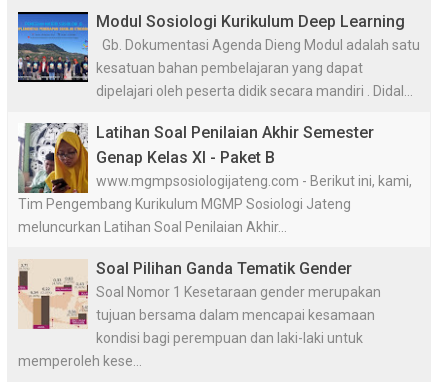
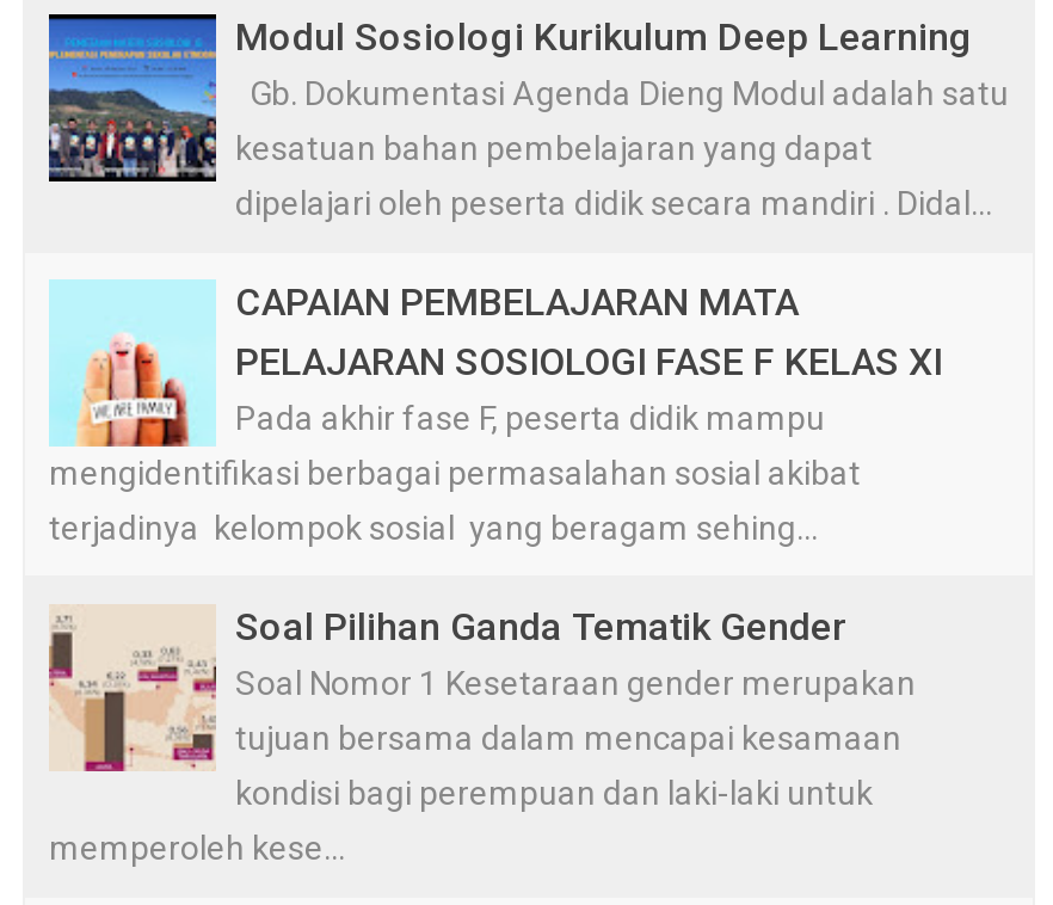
- [image]
- Latihan Soal Penilaian Akhir Semester
- Genap Kelas XI - Paket B
- www.mgmpsosiologijateng.com - Berikut ini, kami,
- Tim Pengembang Kurikulum MGMP Sosiologi Jateng
- meluncurkan Latihan Soal Penilaian Akhir...
+ [image]
+ CAPAIAN PEMBELAJARAN MATA
+ PELAJARAN SOSIOLOGI FASE F KELAS XI
+ Pada akhir fase F, peserta didik mampu
+ mengidentifikasi berbagai permasalahan sosial akibat
+ terjadinya kelompok sosial yang beragam sehing...
